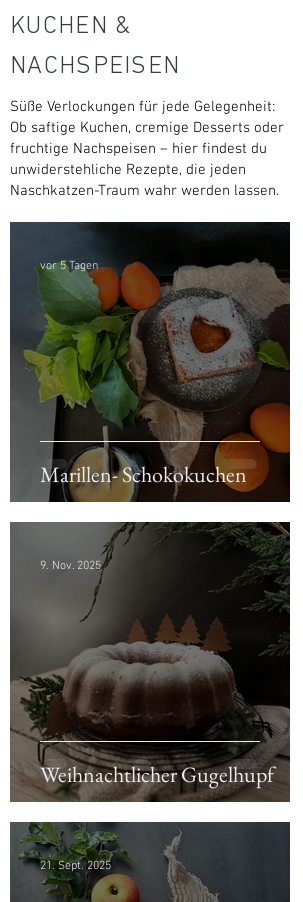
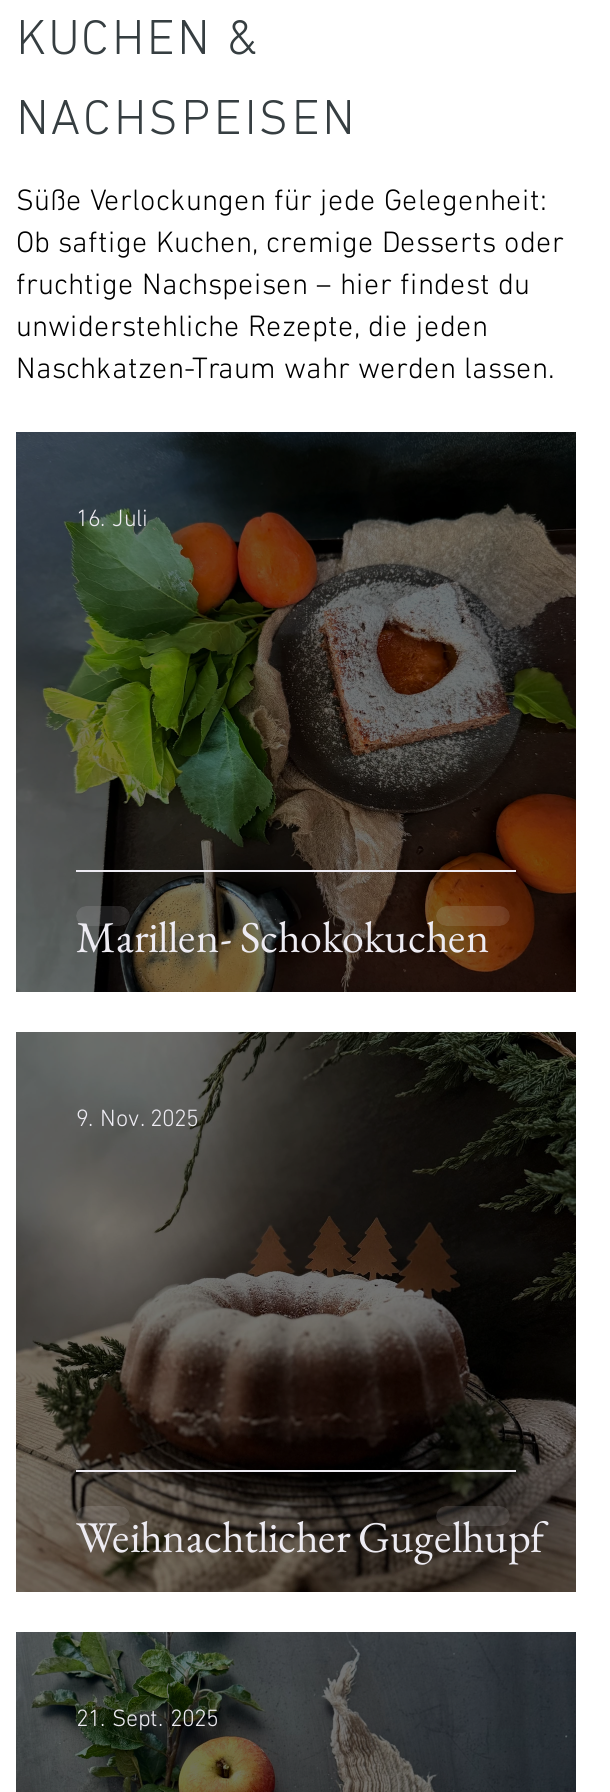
- vor 5 Tagen
+ 16. Juli
